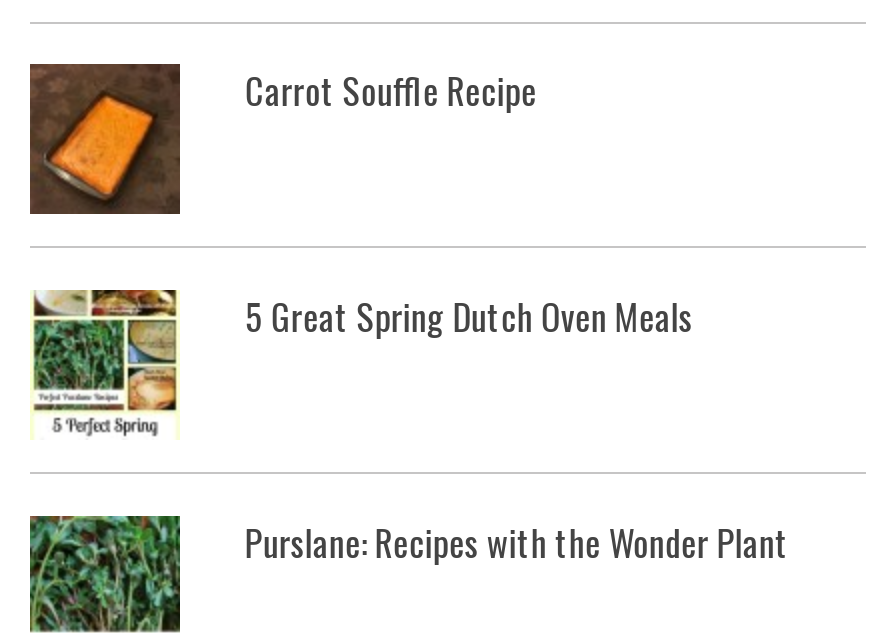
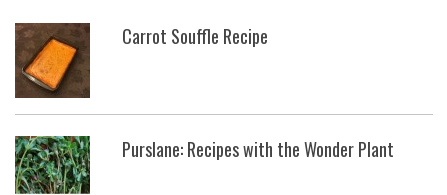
- [image]
- 5 Great Spring Dutch Oven Meals
